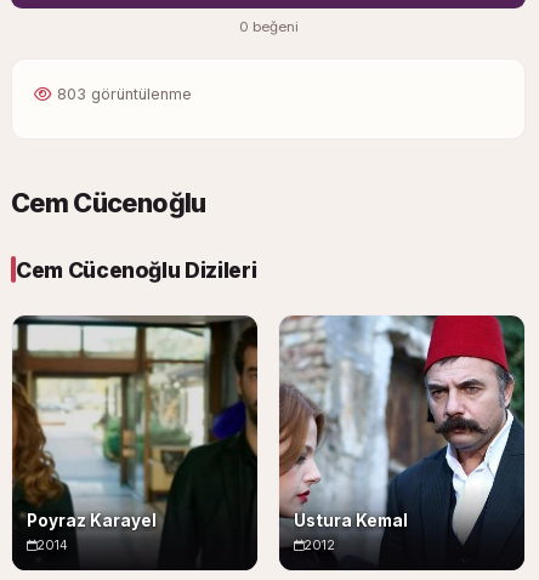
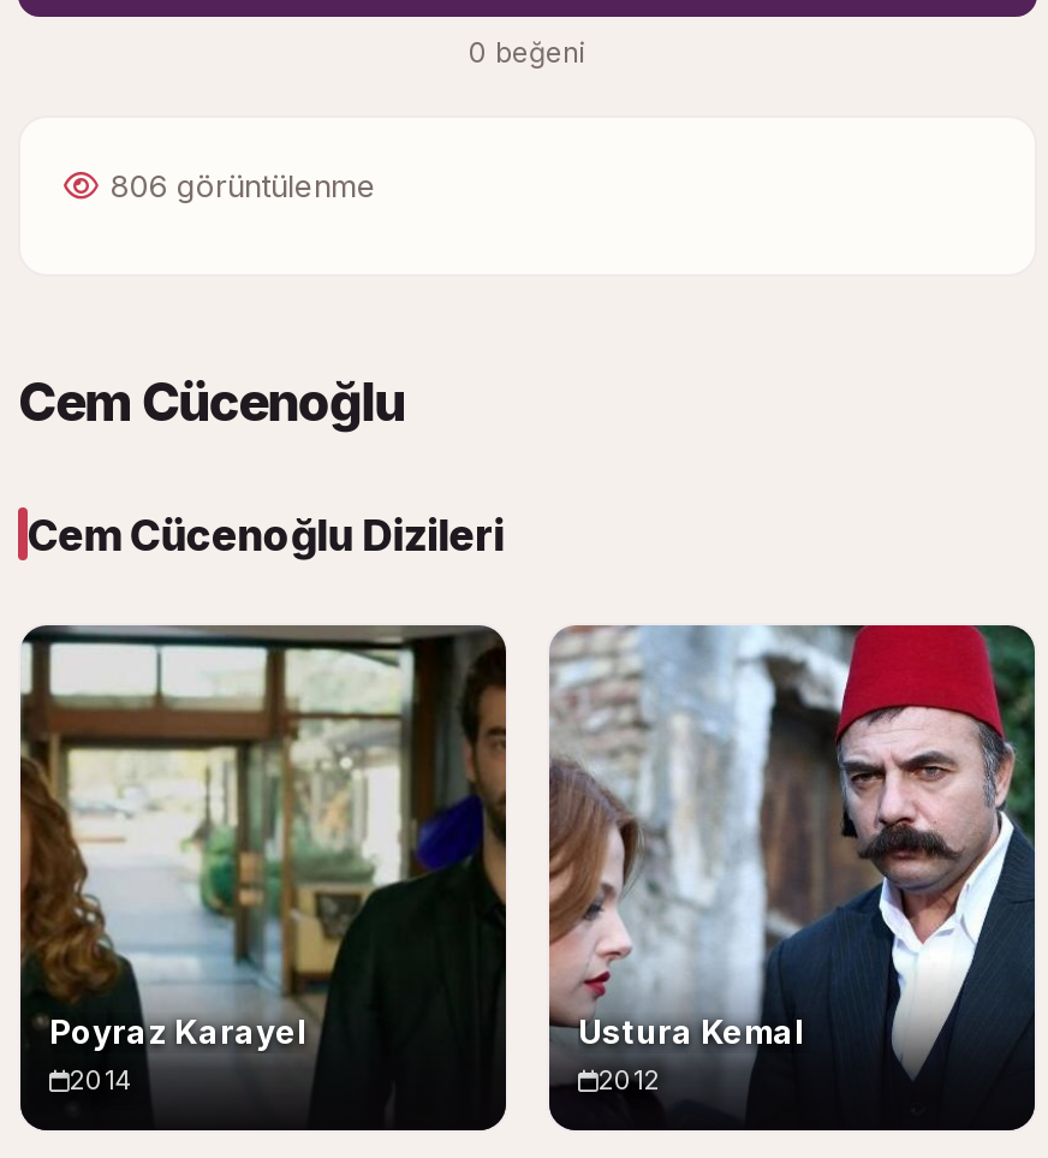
- 803 görüntülenme
+ 806 görüntülenme
